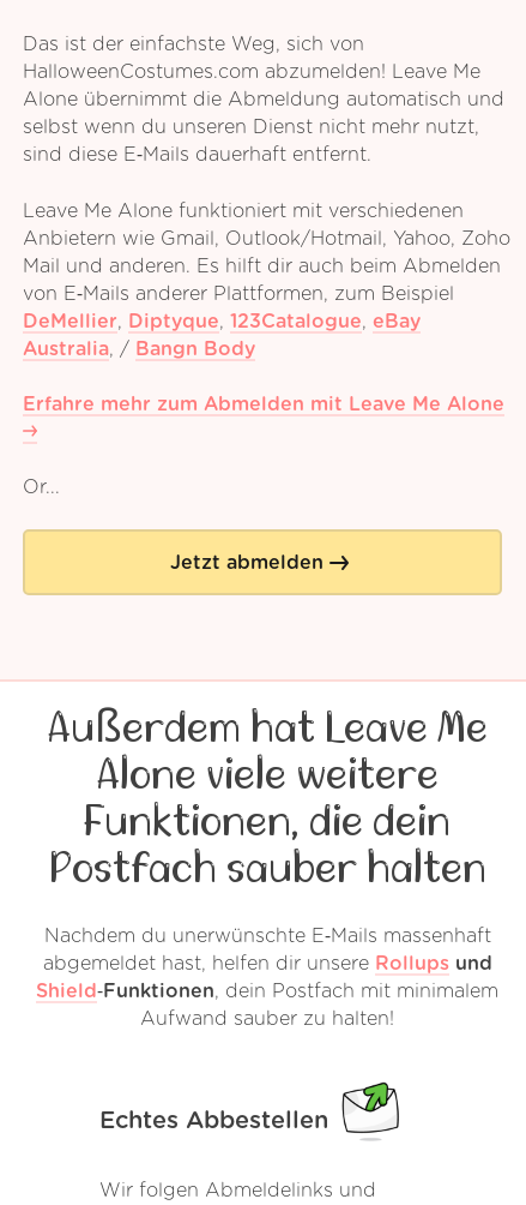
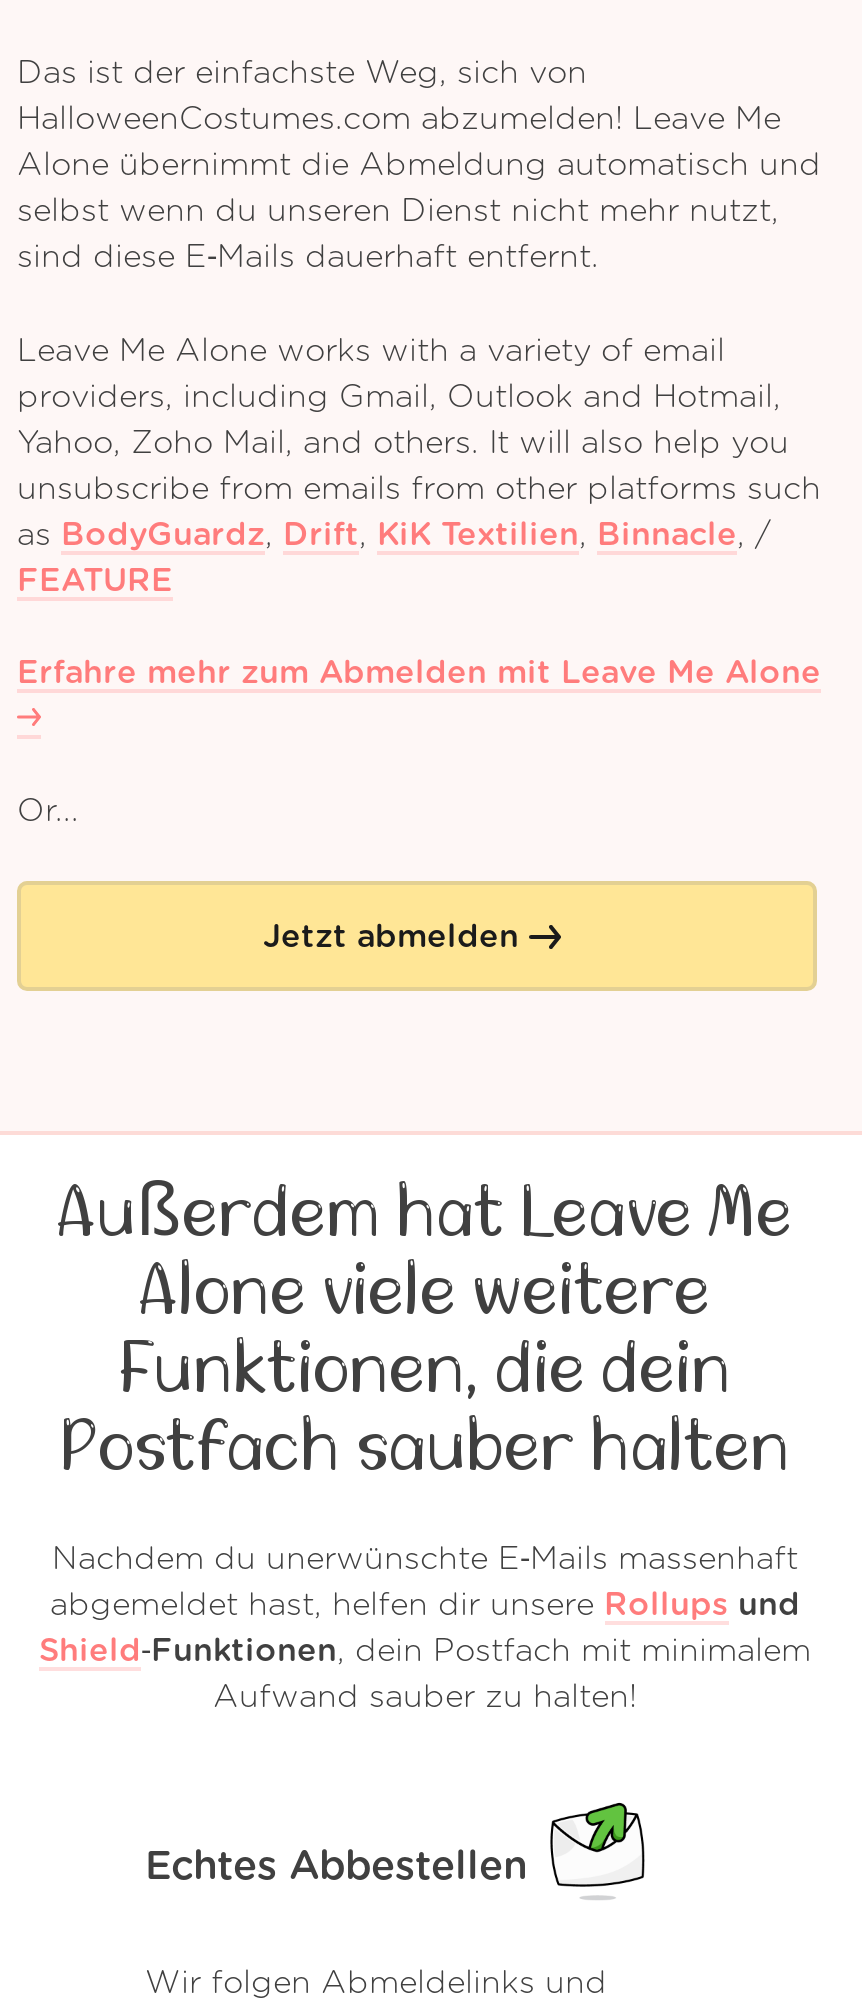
- Leave Me Alone funktioniert mit verschiedenen
- Anbietern wie Gmail, Outlook/Hotmail, Yahoo, Zoho
- Mail und anderen. Es hilft dir auch beim Abmelden
- von E‑Mails anderer Plattformen, zum Beispiel
- DeMellier, Diptyque, 123Catalogue, eBay
- Australia, / Bangn Body
+ Leave Me Alone works with a variety of email
+ providers, including Gmail, Outlook and Hotmail,
+ Yahoo, Zoho Mail, and others. It will also help you
+ unsubscribe from emails from other platforms such
+ as BodyGuardz, Drift, KiK Textilien, Binnacle, /
+ FEATURE
